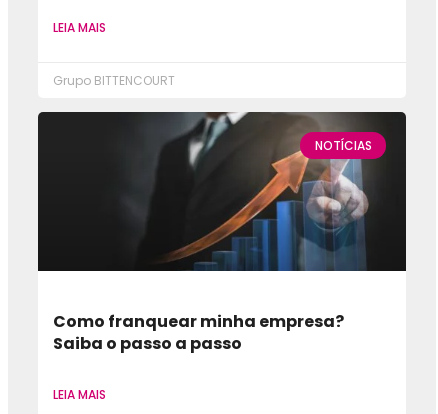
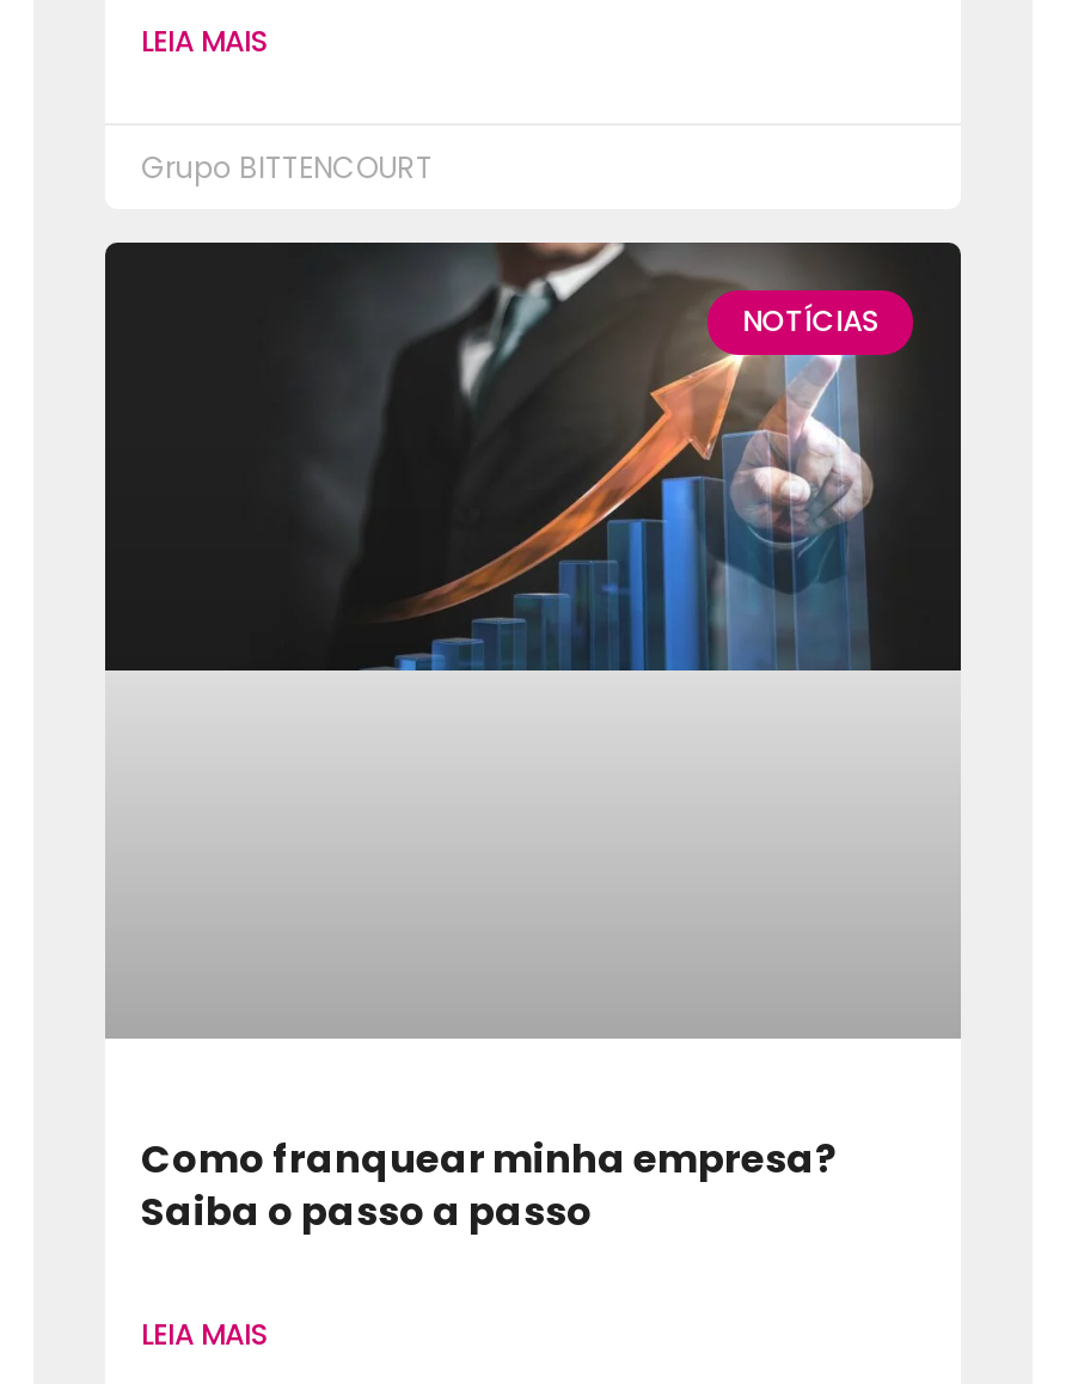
- [image]
+ [image]
